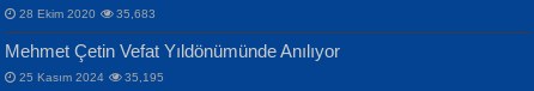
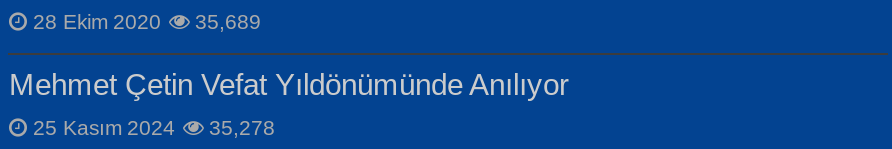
- 28 Ekim 2020 35,683
+ 28 Ekim 2020 35,689

- 25 Kasım 2024 35,195
+ 25 Kasım 2024 35,278
